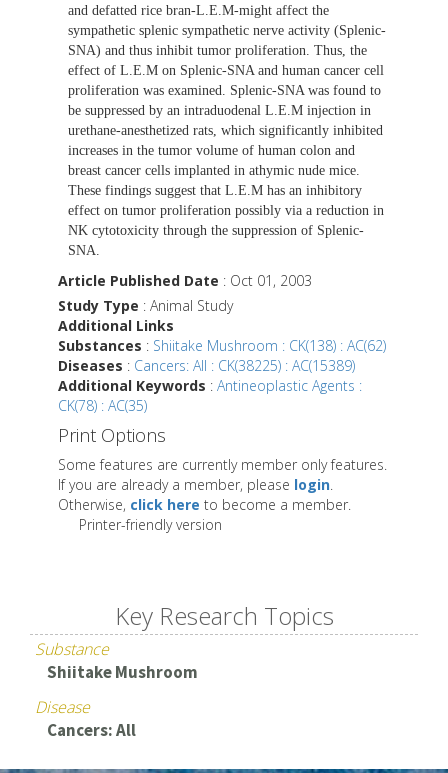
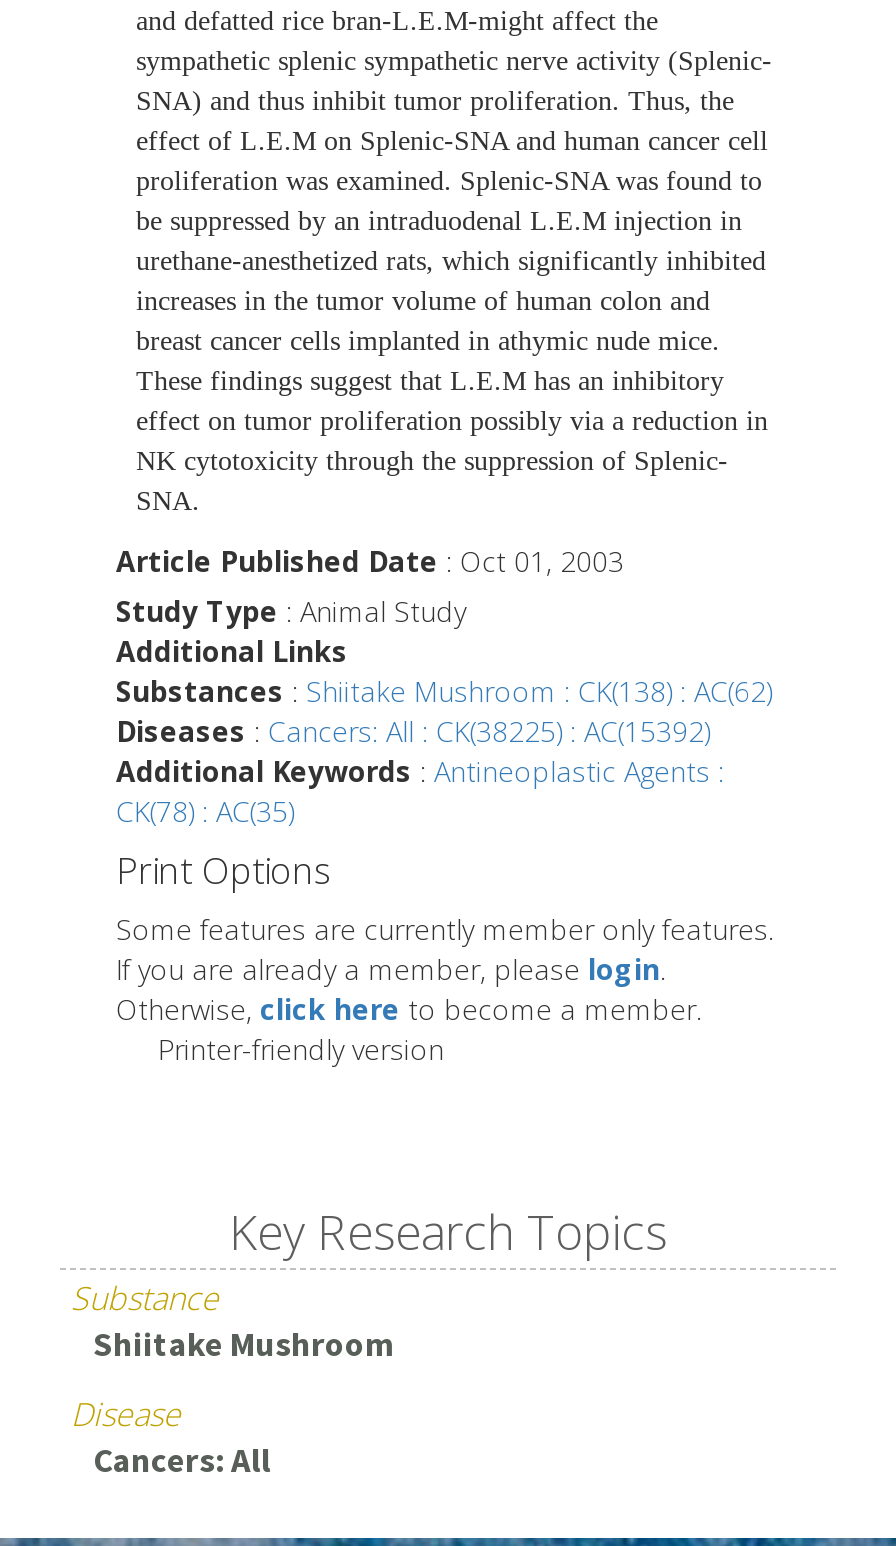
- Diseases: Cancers: All : CK(38225) : AC(15389)
+ Diseases: Cancers: All : CK(38225) : AC(15392)
